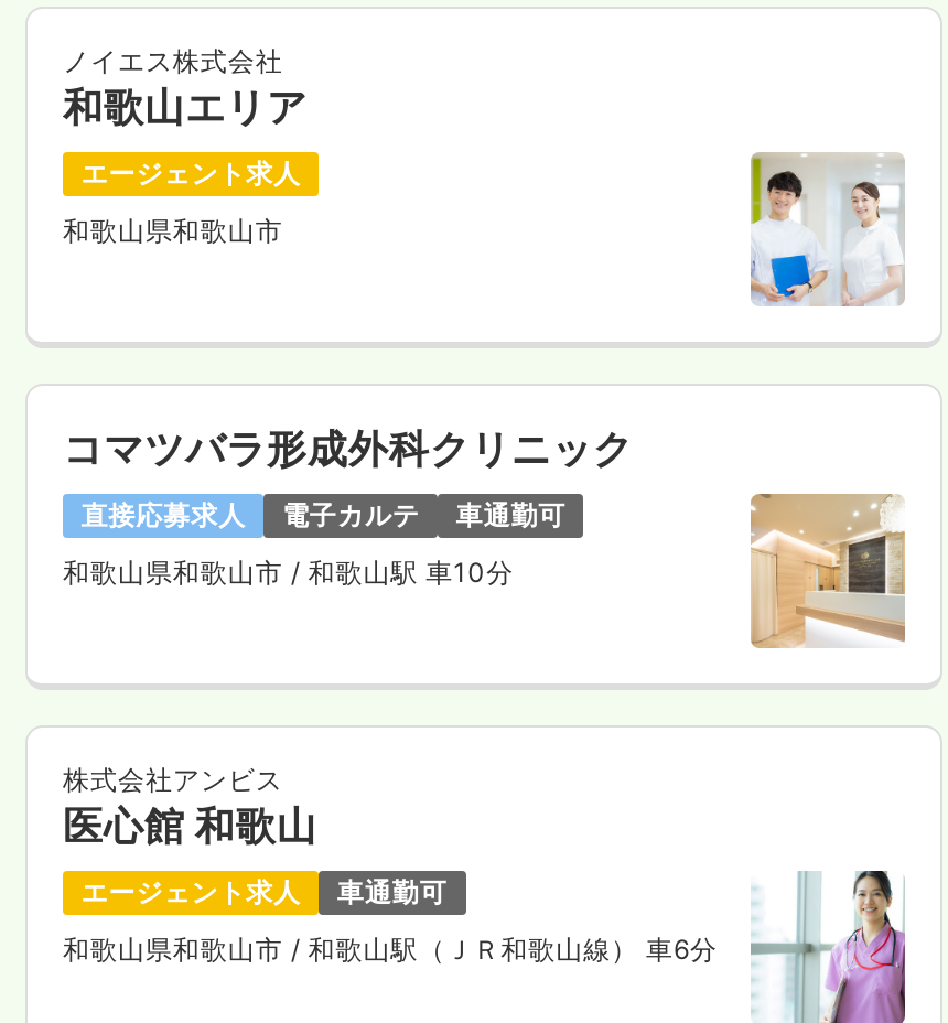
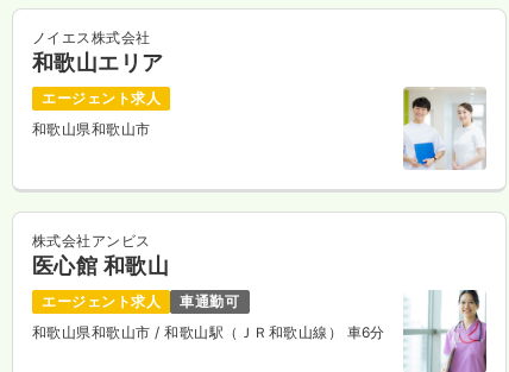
- コマツバラ形成外科クリニック
- 直接応募求人
- 電子カルテ
- 車通勤可
- 和歌山県和歌山市/ 和歌山駅 車10分

- [image]
